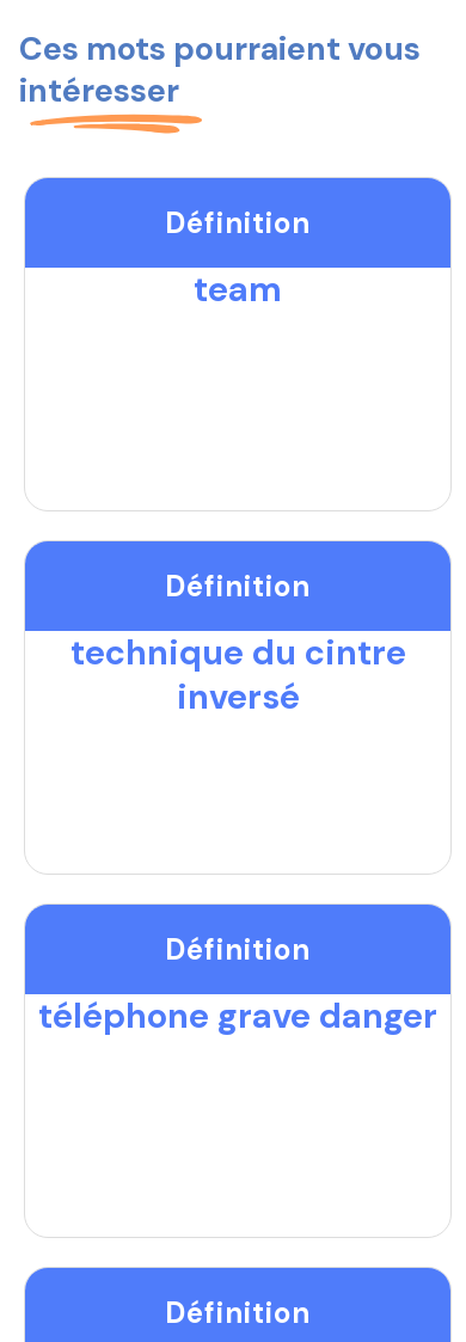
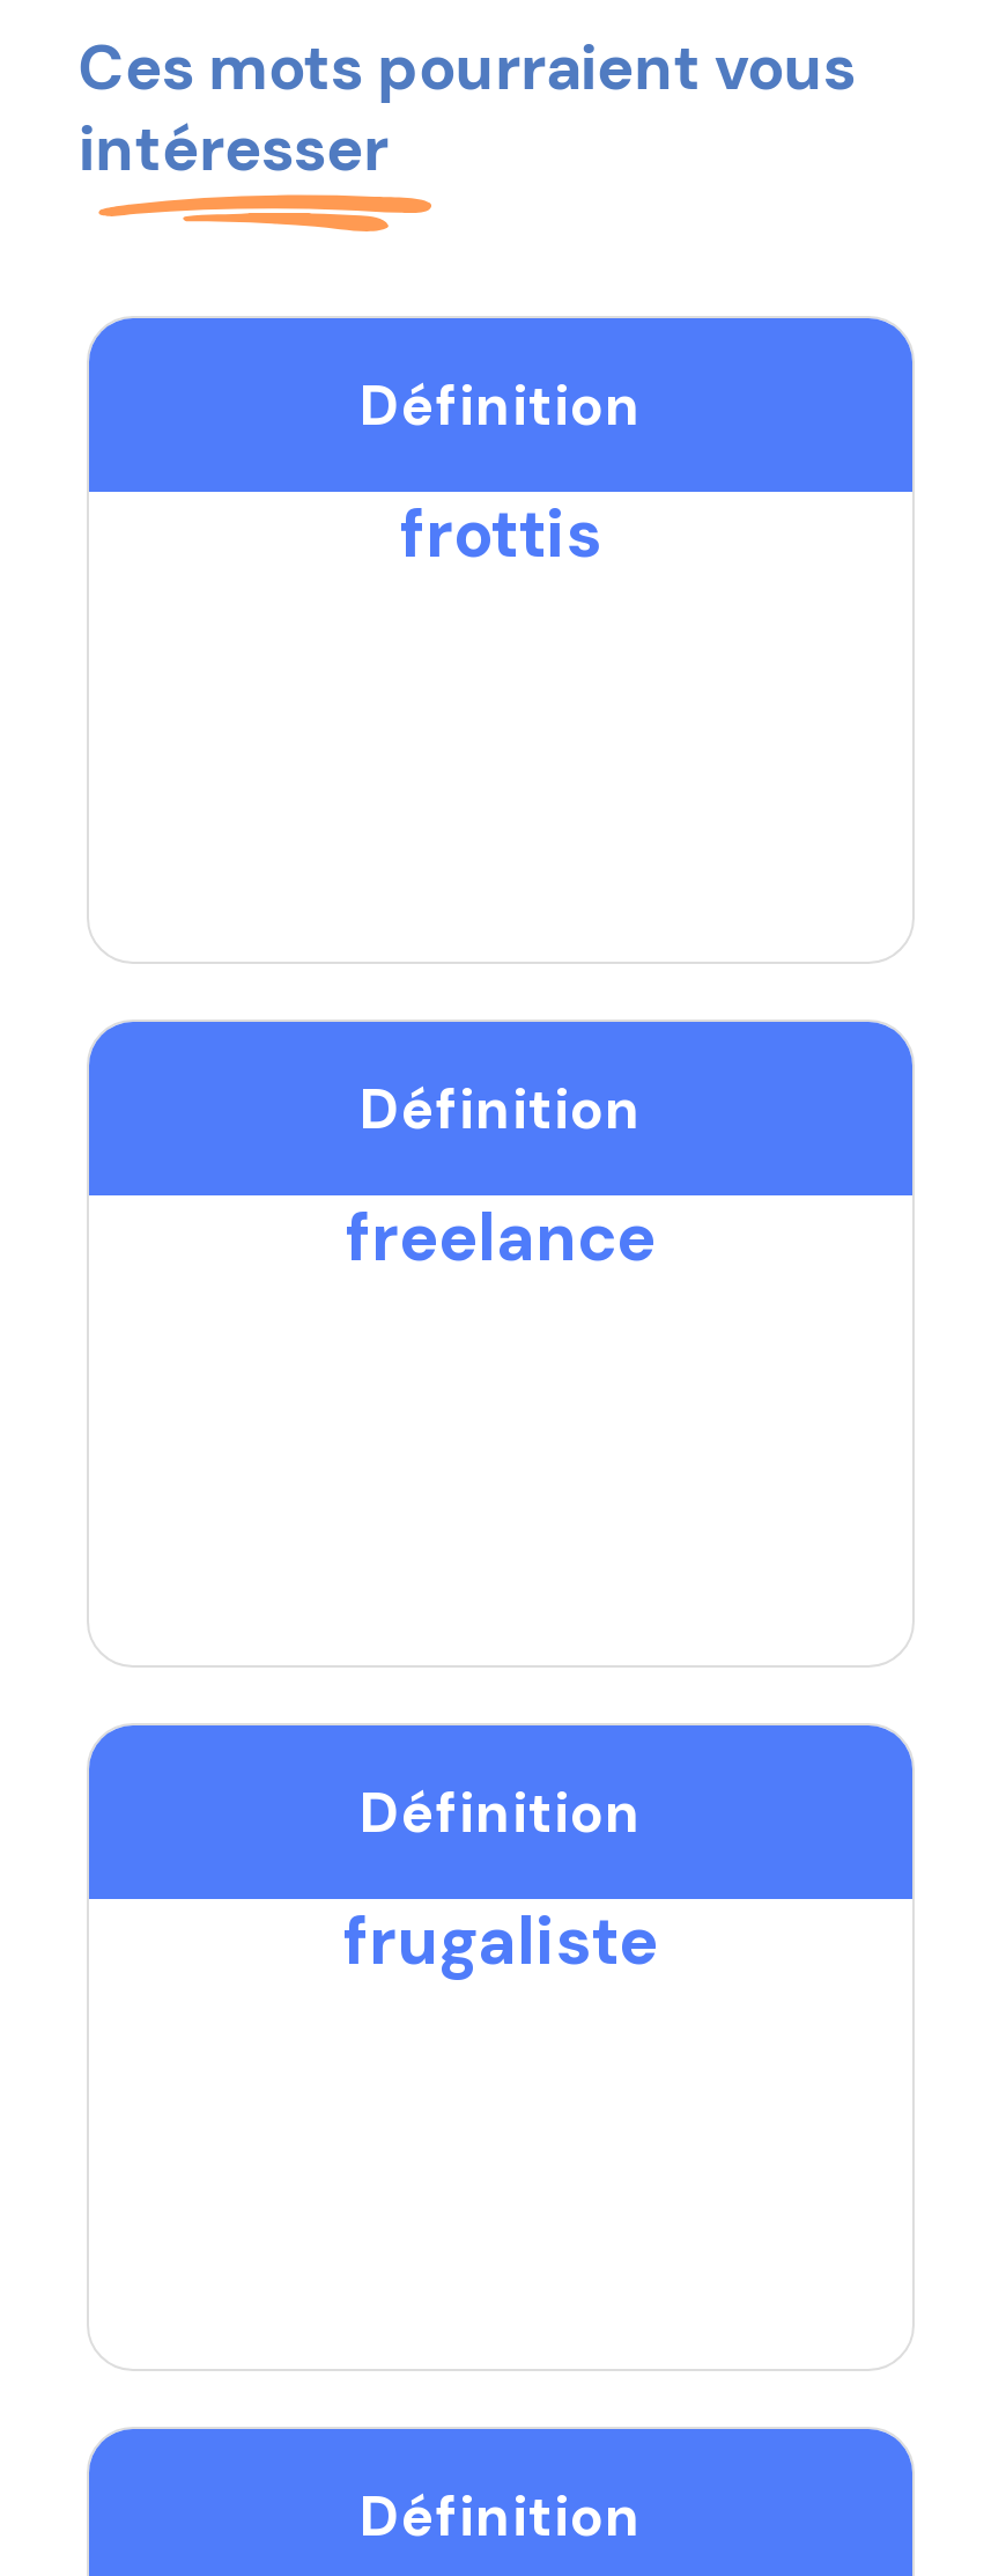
- team
+ frottis

- technique du cintre
- inversé
+ freelance

- téléphone grave danger
+ frugaliste
